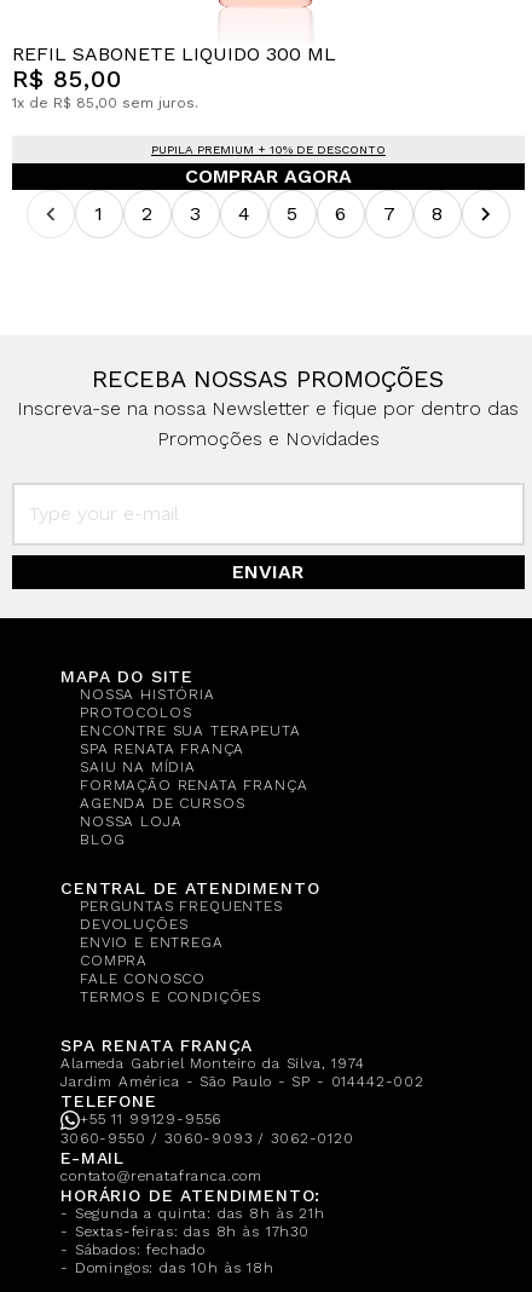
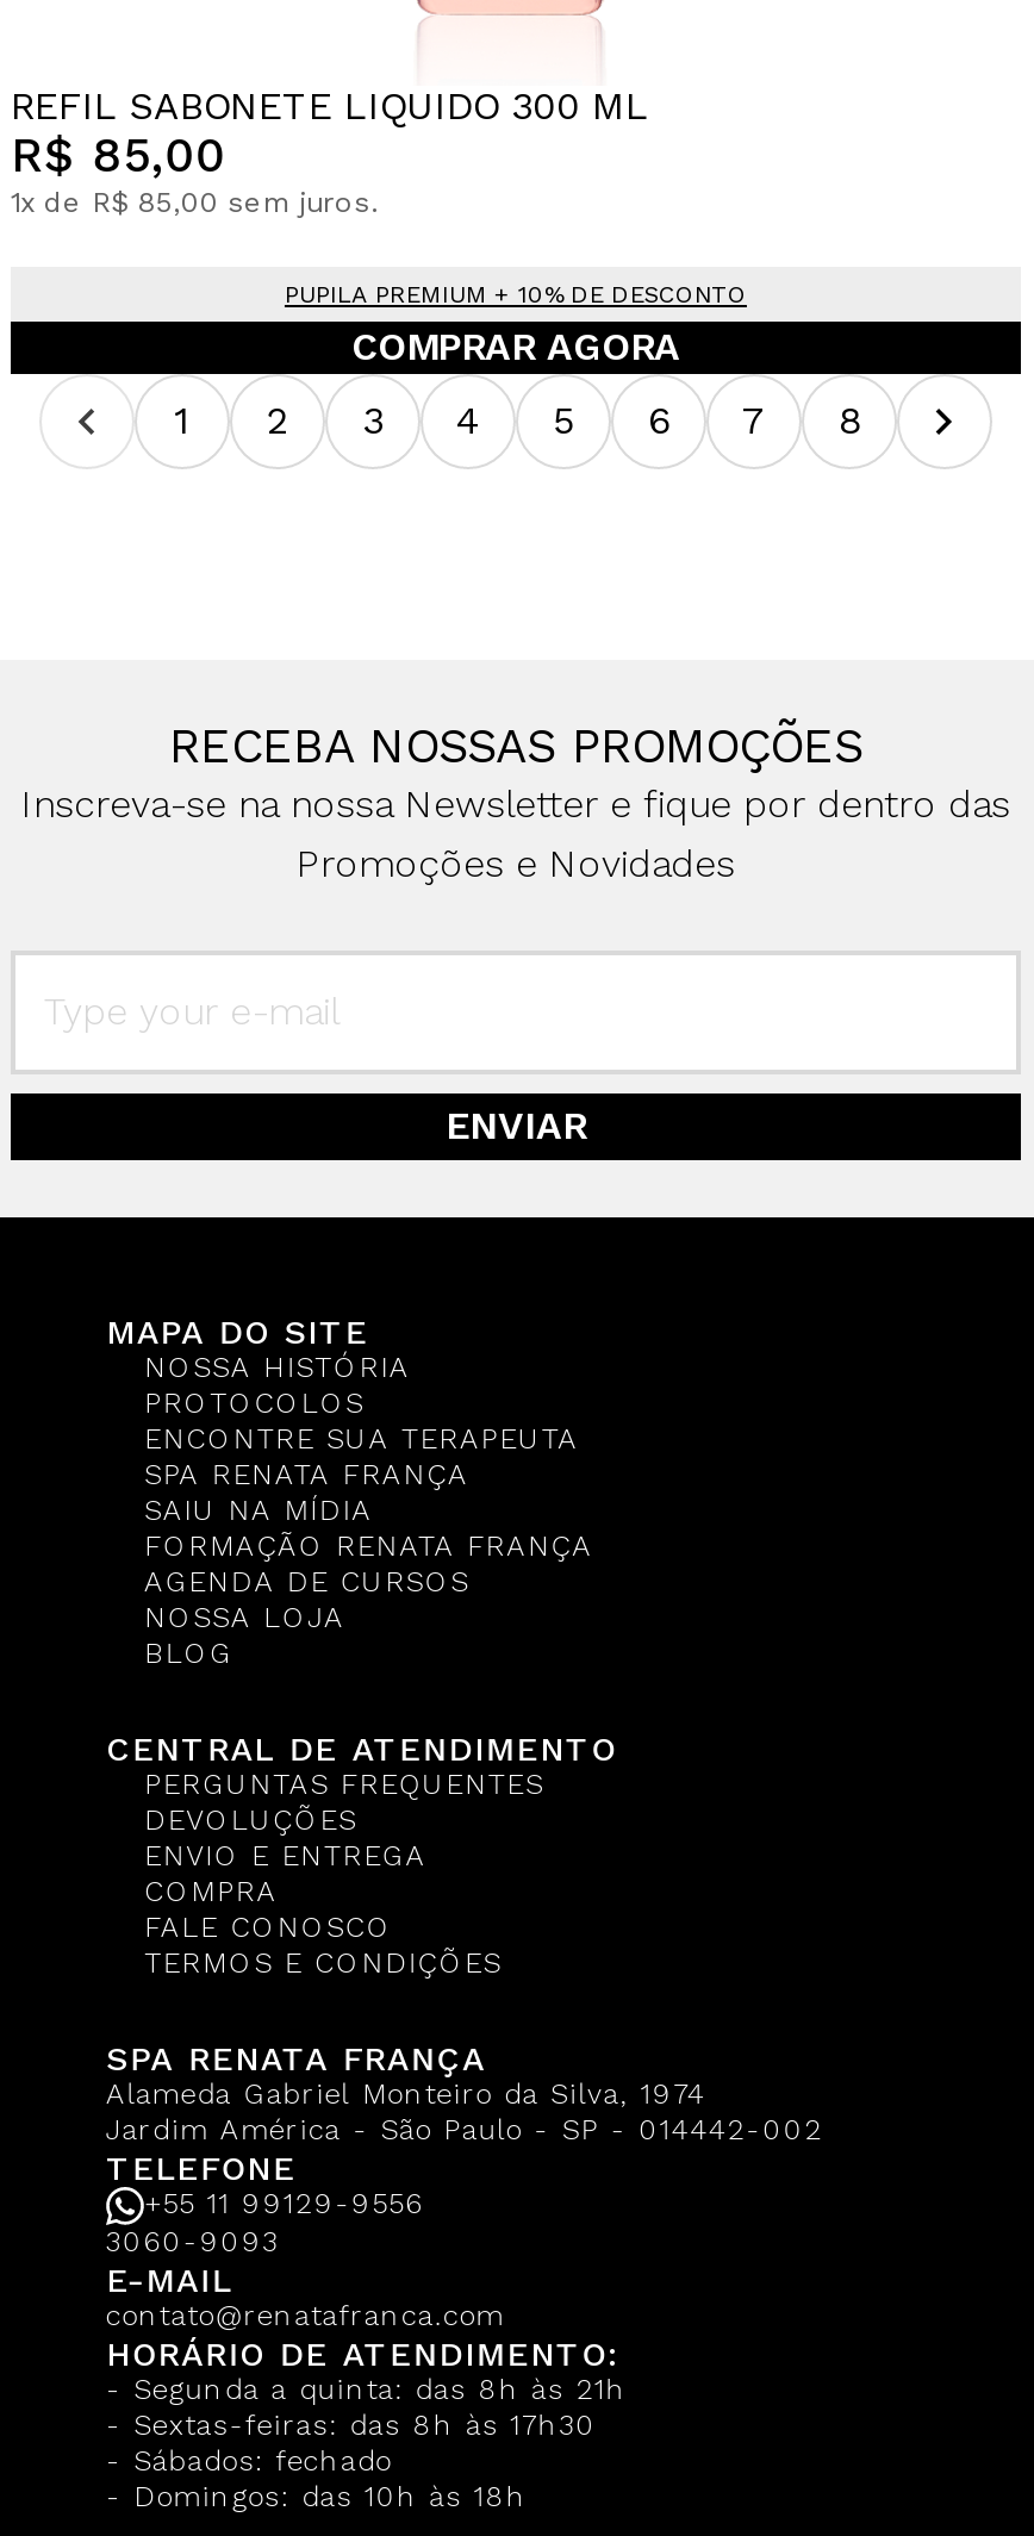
- 3060-9550 / 3060-9093 / 3062-0120
+ 3060-9093
